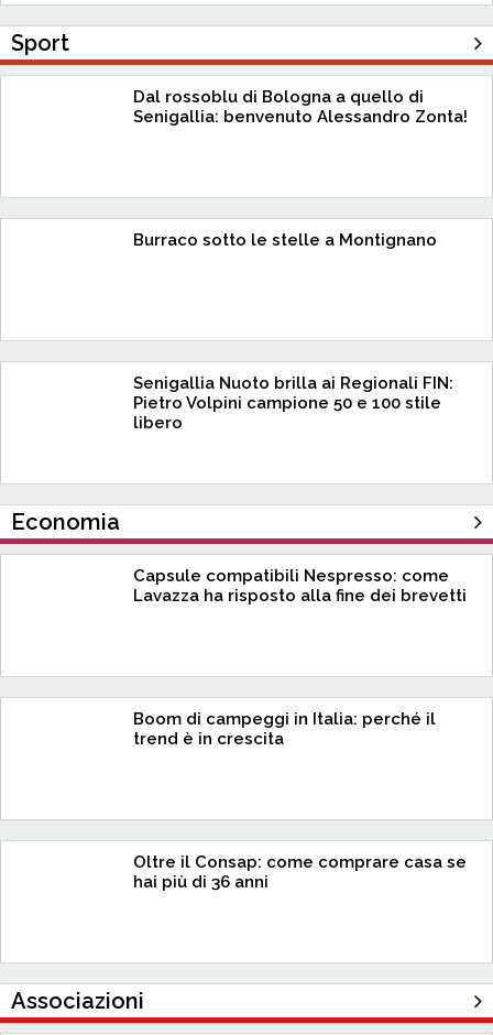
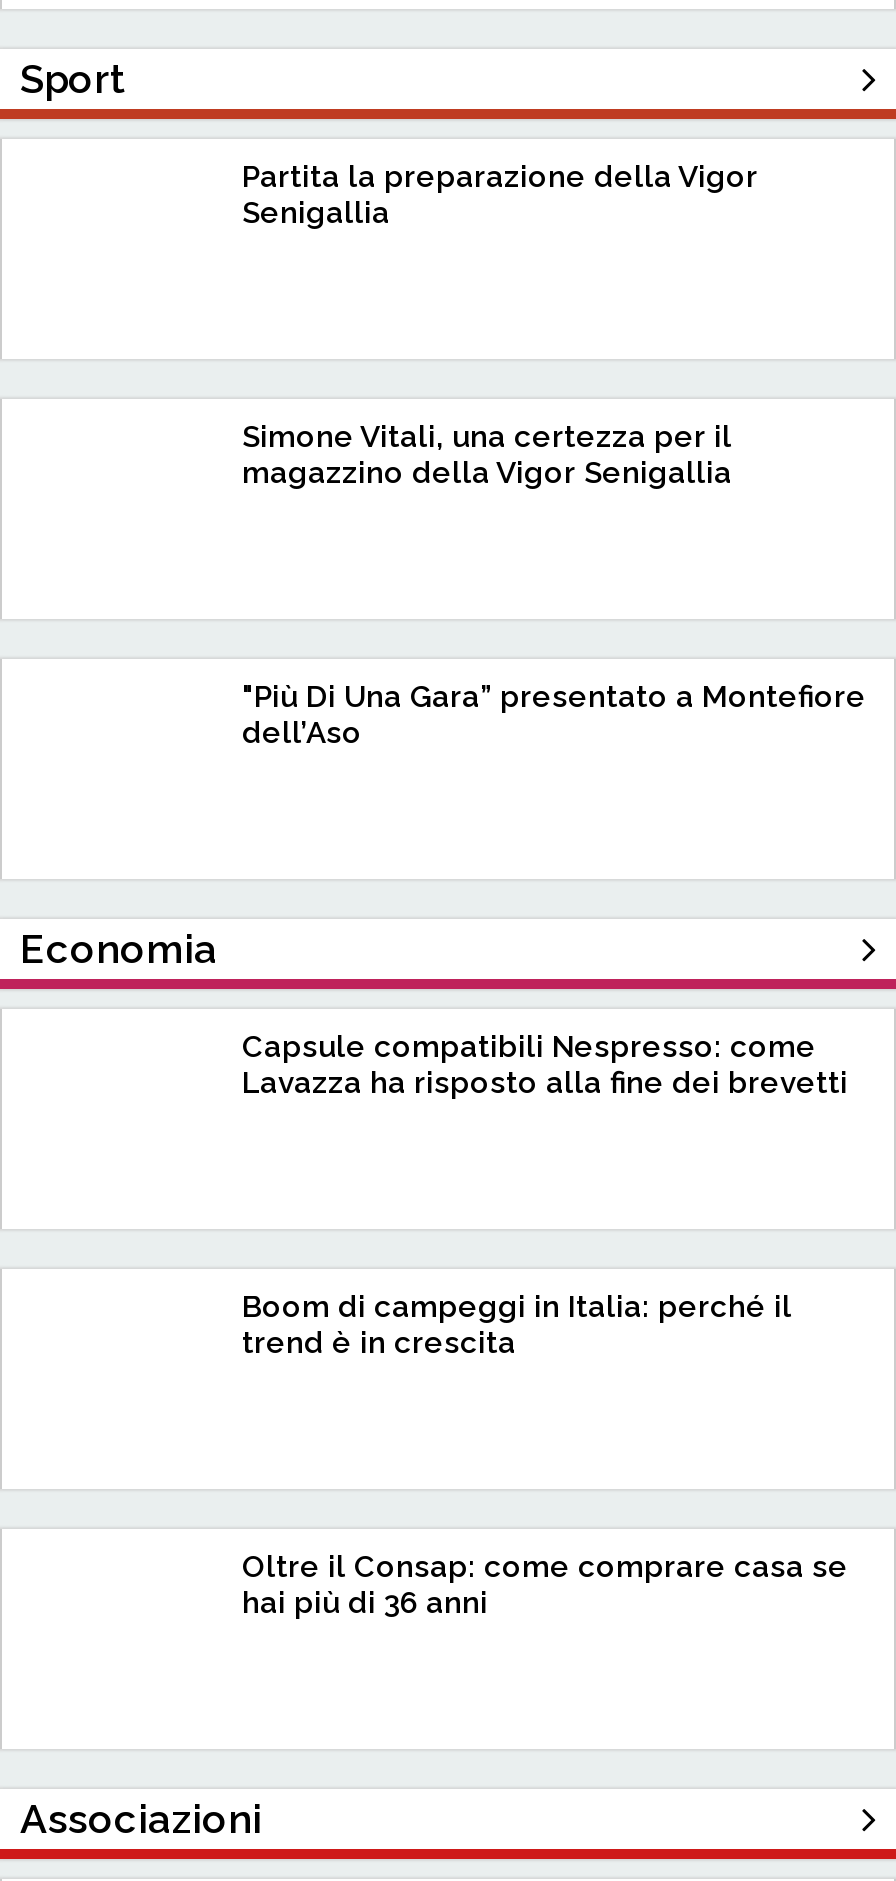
- Dal rossoblu di Bologna a quello di
- Senigallia: benvenuto Alessandro Zonta!
+ Partita la preparazione della Vigor
+ Senigallia

- Burraco sotto le stelle a Montignano
+ Simone Vitali, una certezza per il
+ magazzino della Vigor Senigallia

- Senigallia Nuoto brilla ai Regionali FIN:
- Pietro Volpini campione 50 e 100 stile
- libero
+ "Più Di Una Gara” presentato a Montefiore
+ dell’Aso
